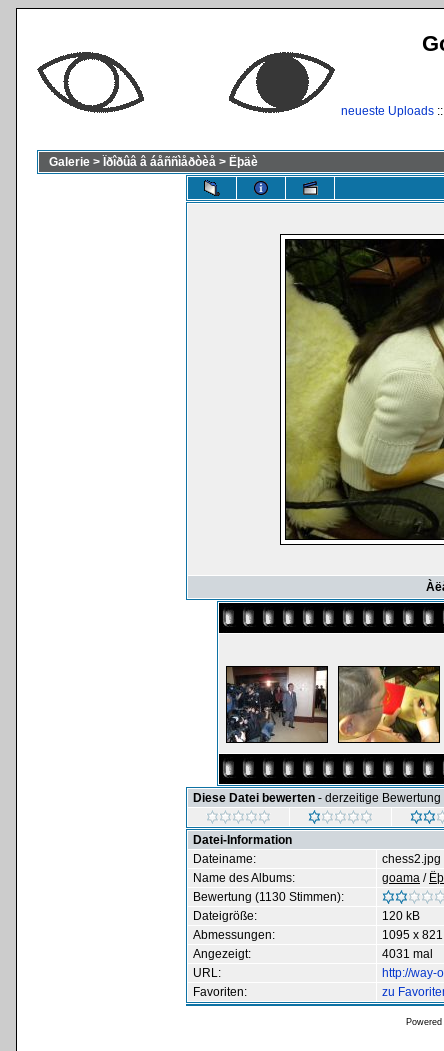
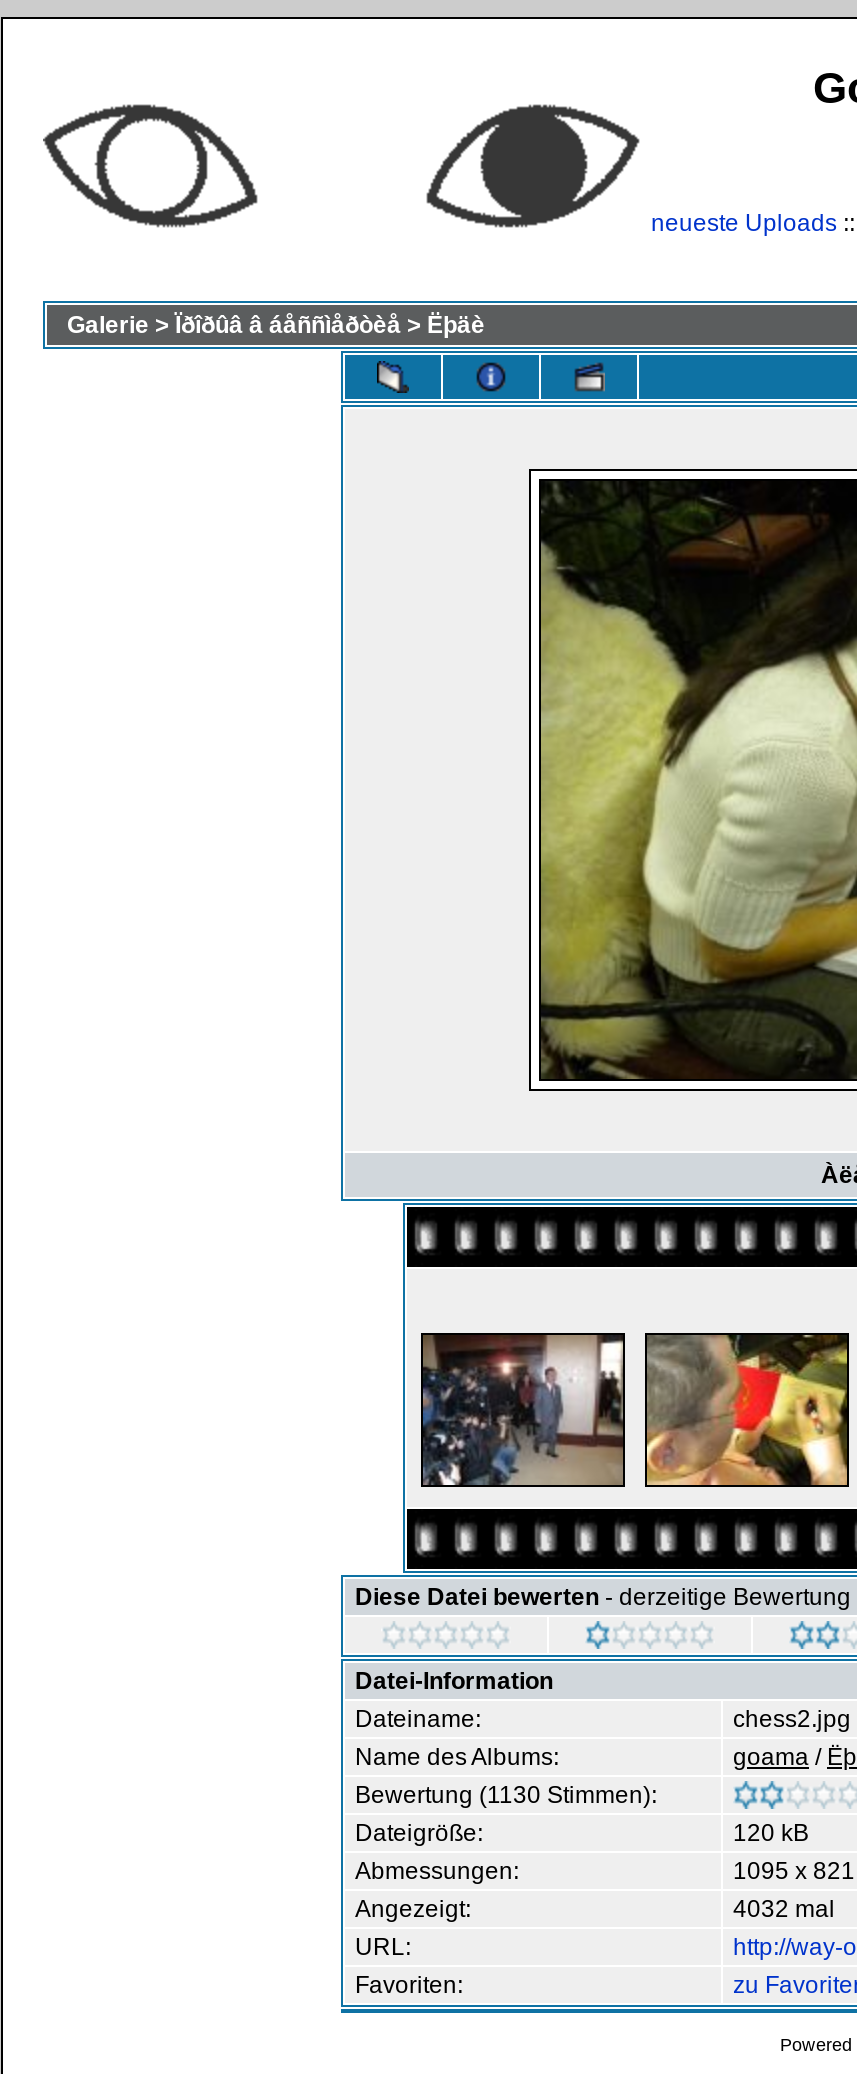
- 4031 mal
+ 4032 mal
